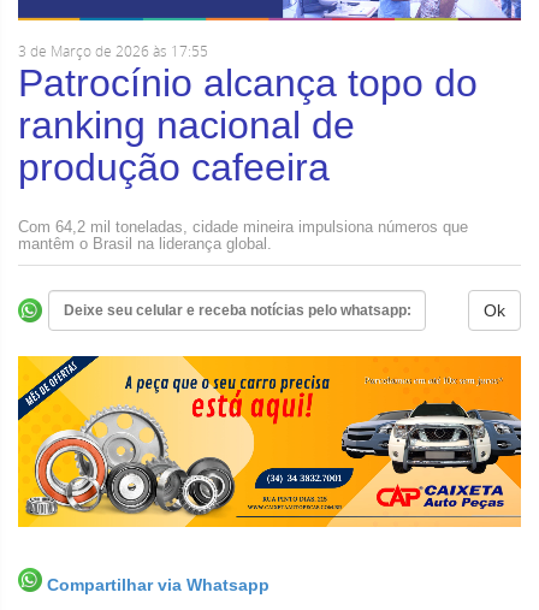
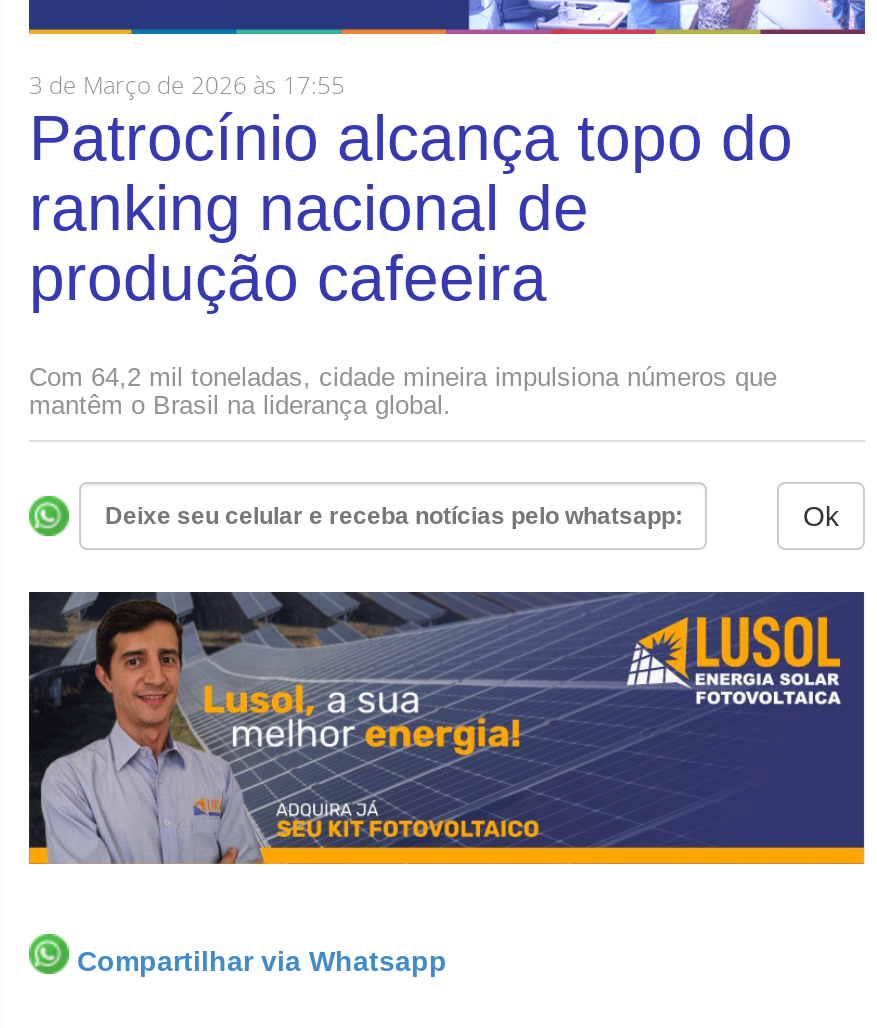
- [image]
+ [image]
